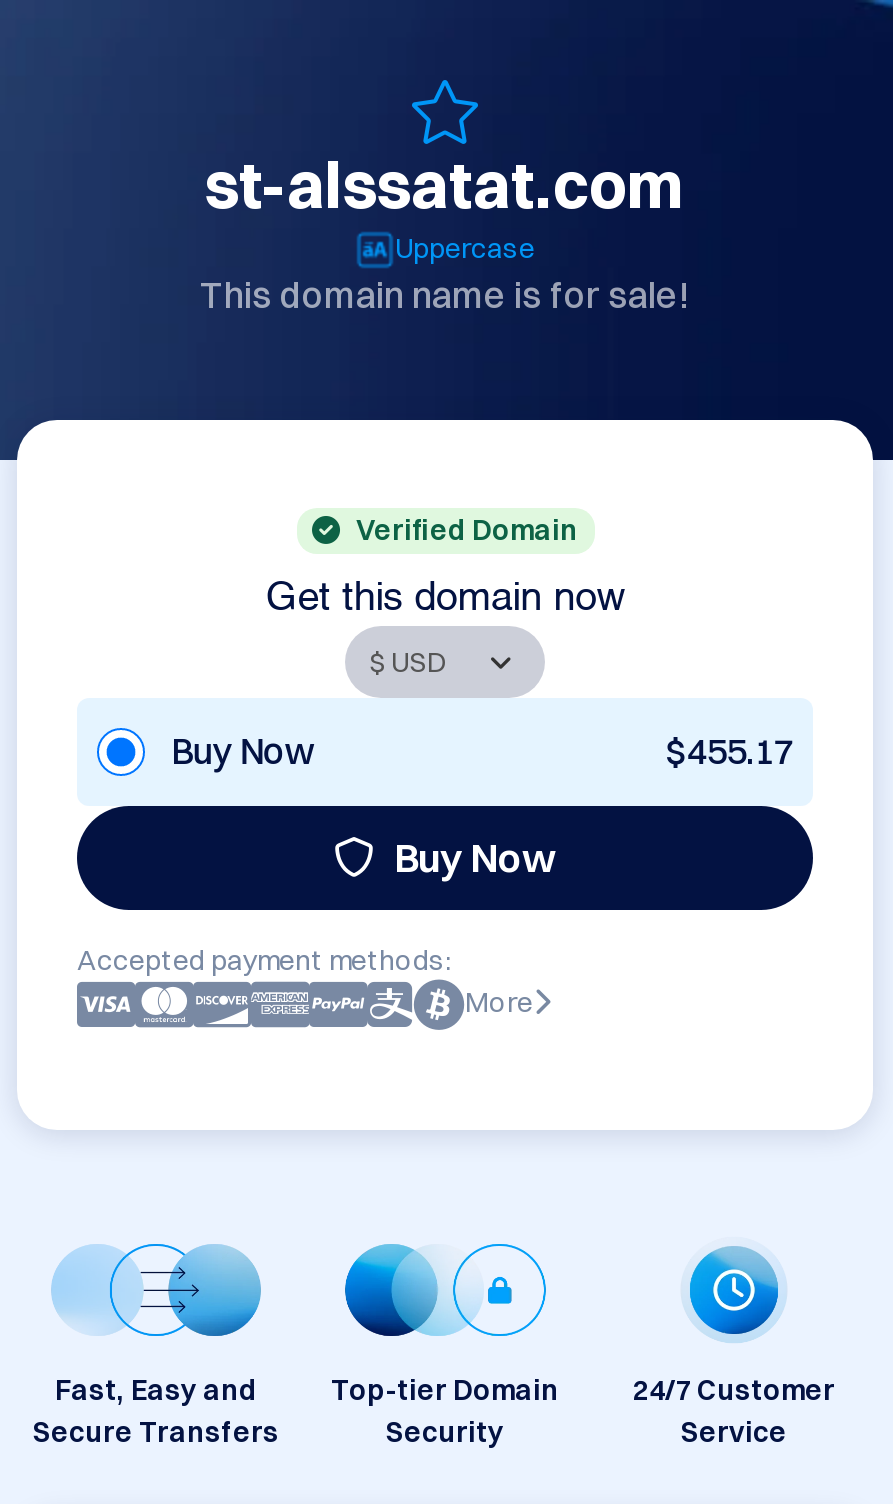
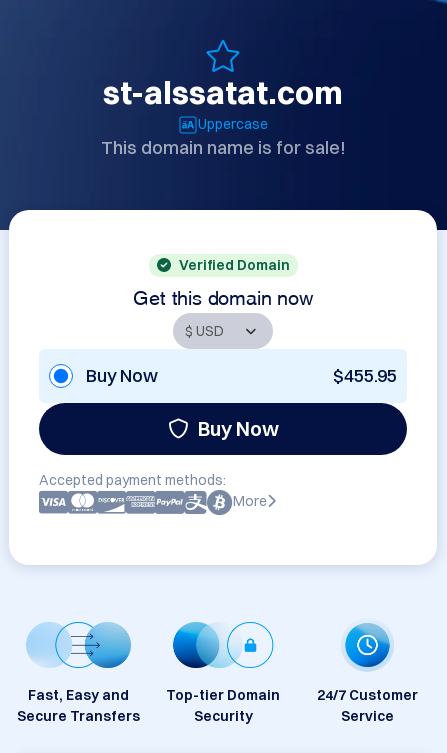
- $455.17
+ $455.95
